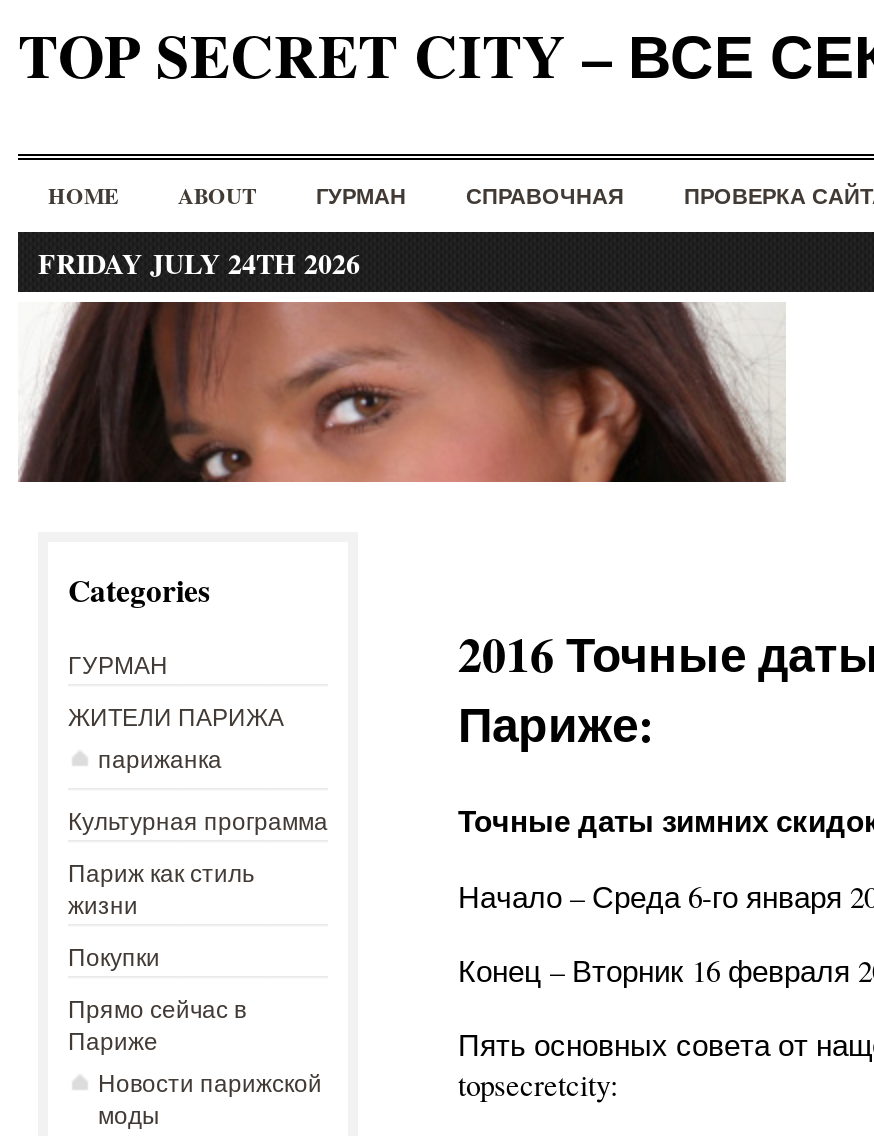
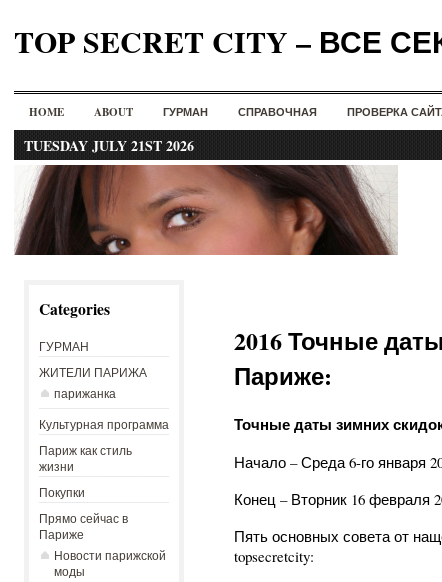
- FRIDAY JULY 24TH 2026
+ TUESDAY JULY 21ST 2026
